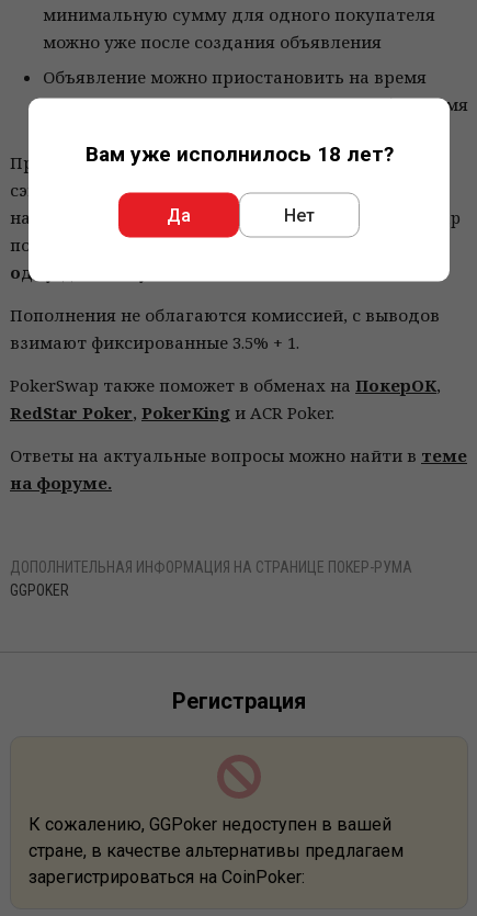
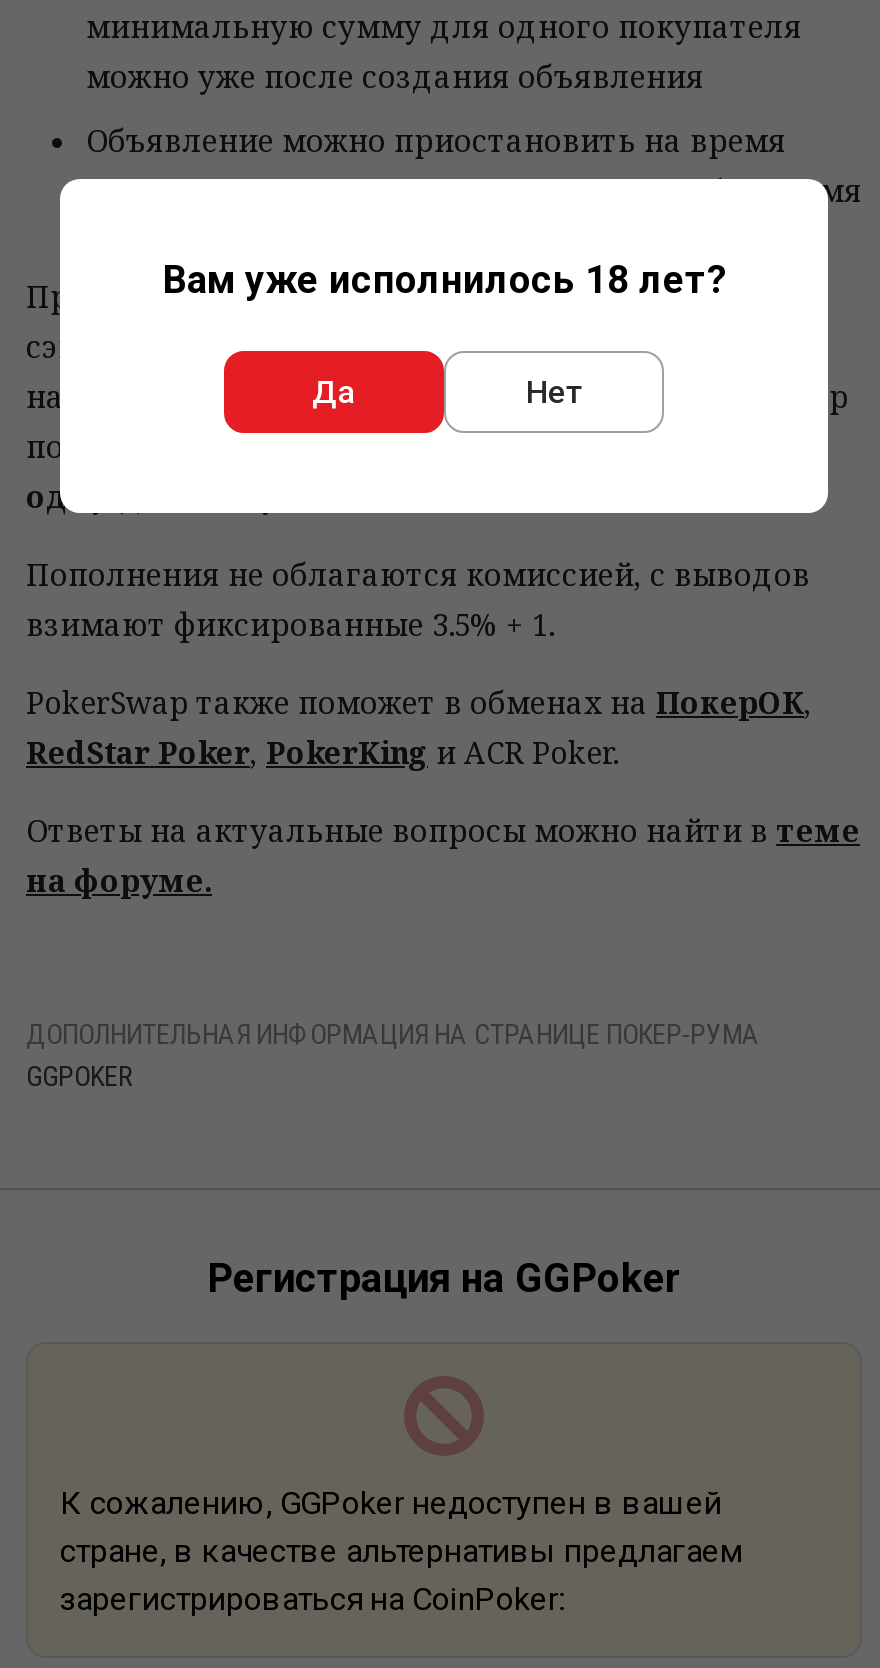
- Регистрация
+ Регистрация на GGPoker
